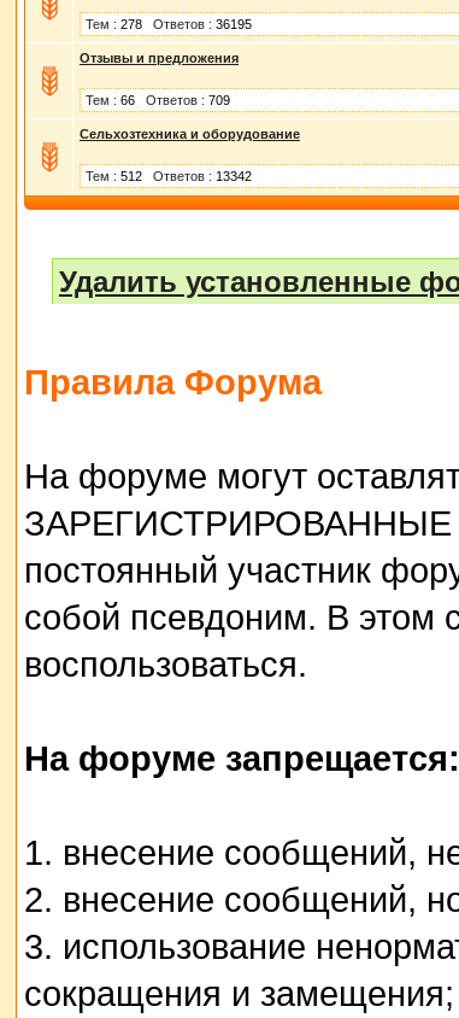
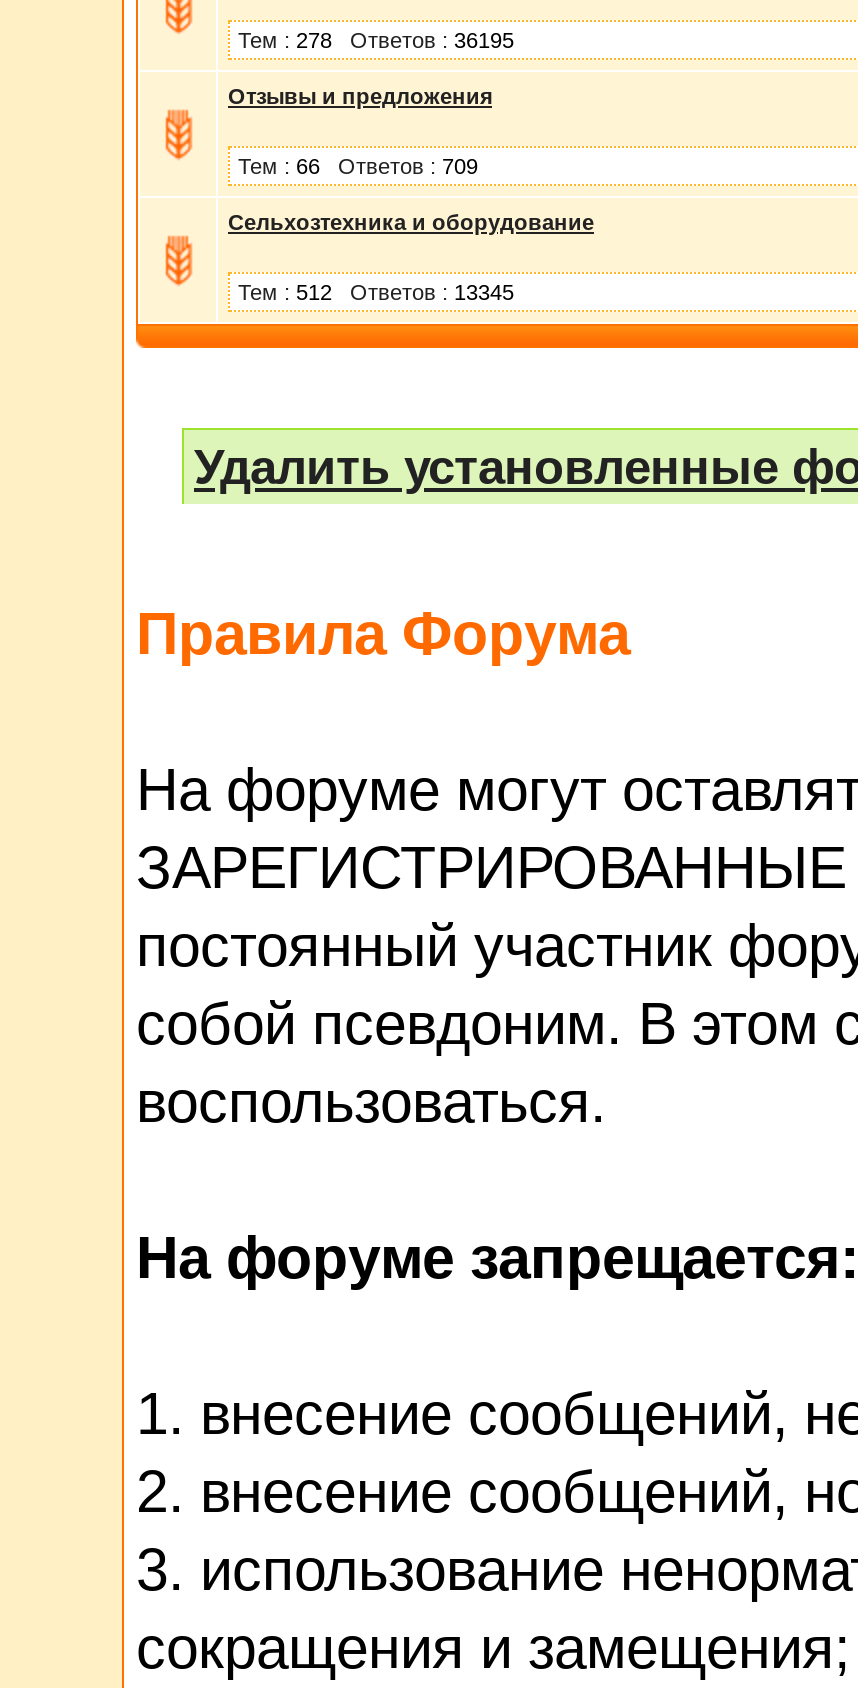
- Тем : 512 Ответов : 13342
+ Тем : 512 Ответов : 13345
